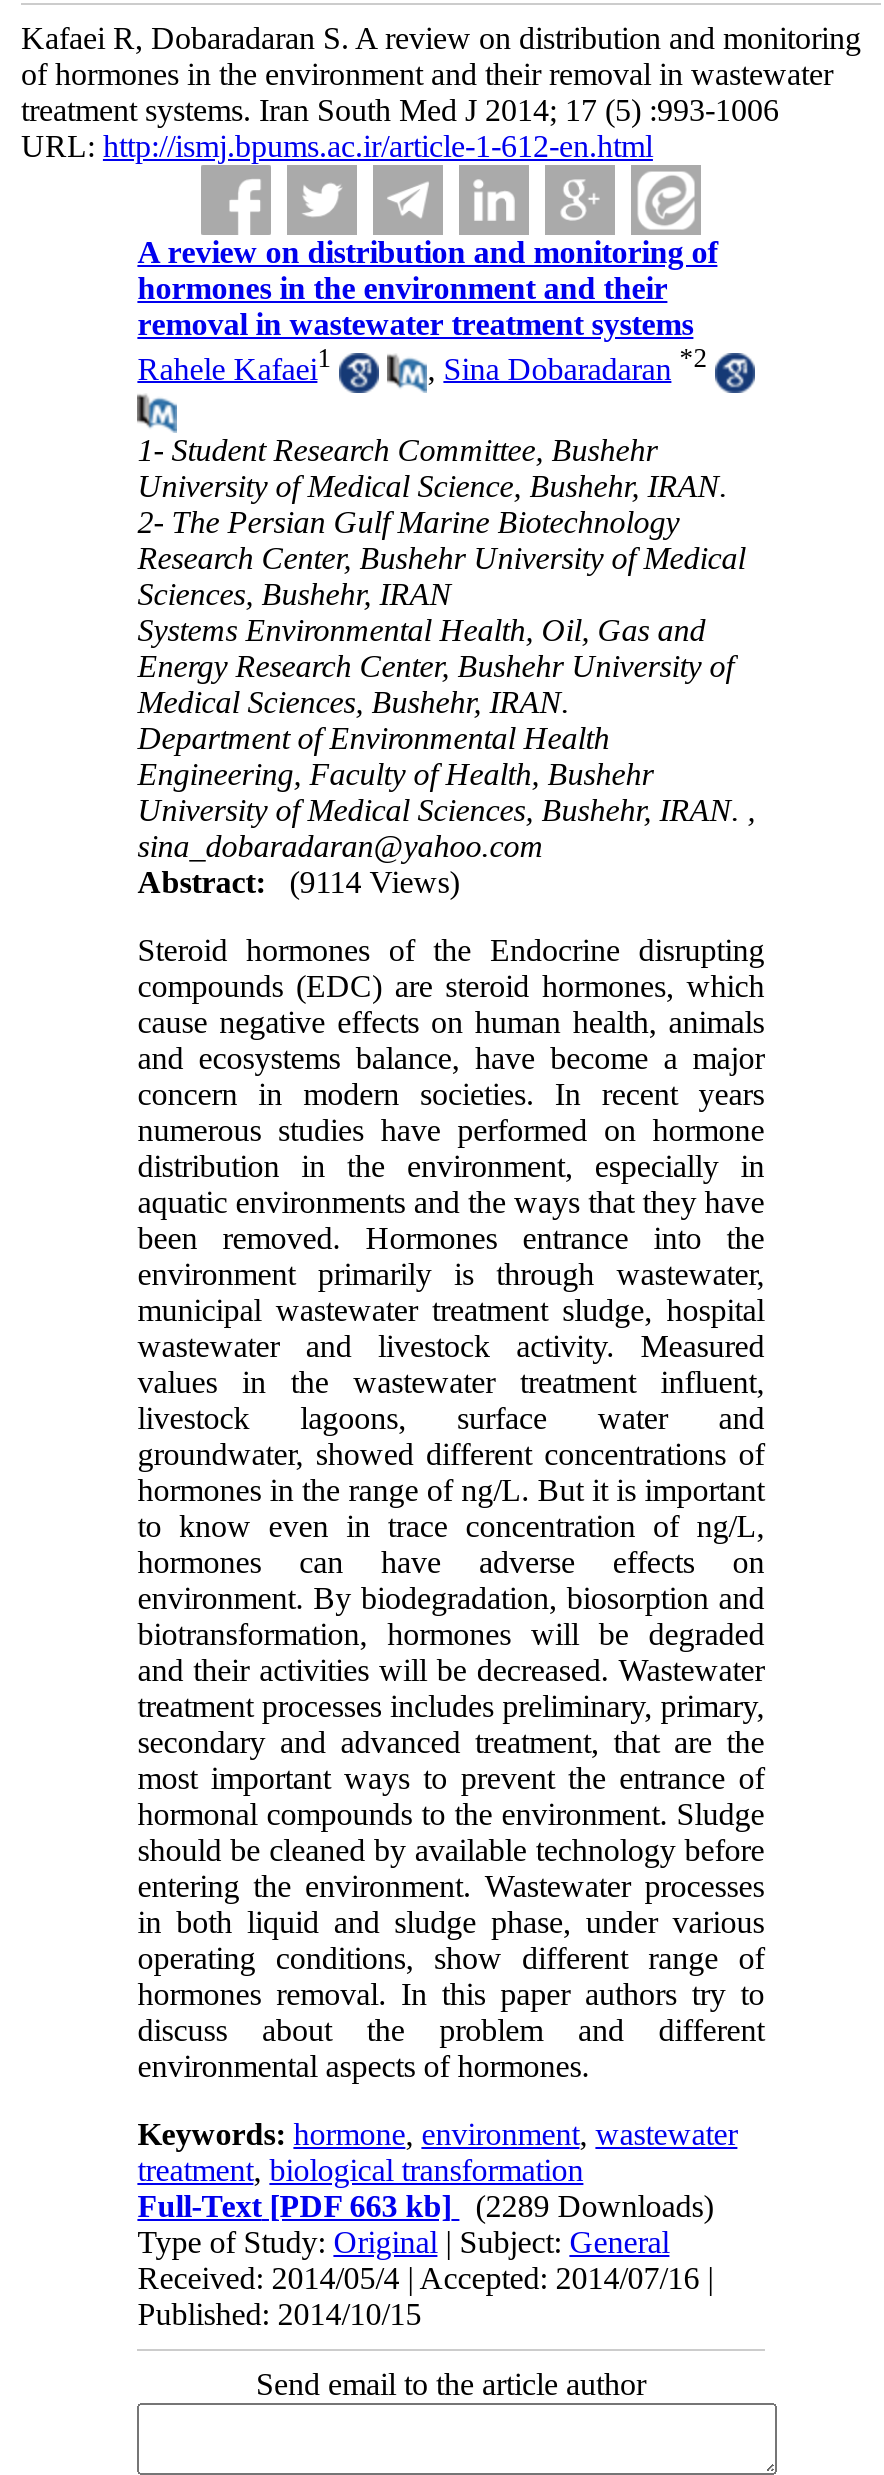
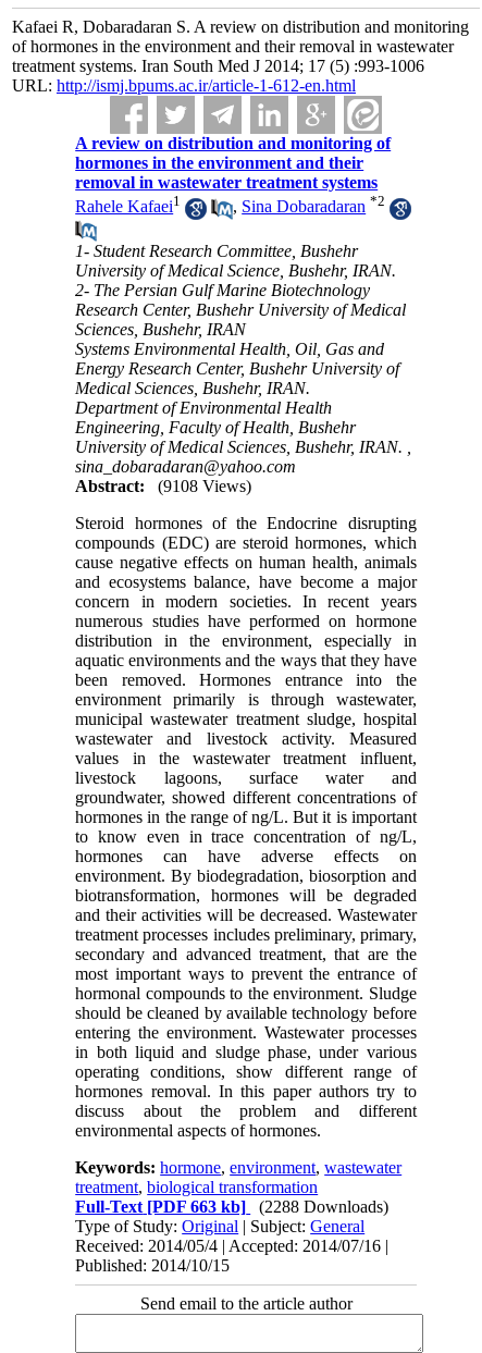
- Abstract: (9114 Views)
+ Abstract: (9108 Views)

- Full-Text [PDF 663 kb] (2289 Downloads)
+ Full-Text [PDF 663 kb] (2288 Downloads)
